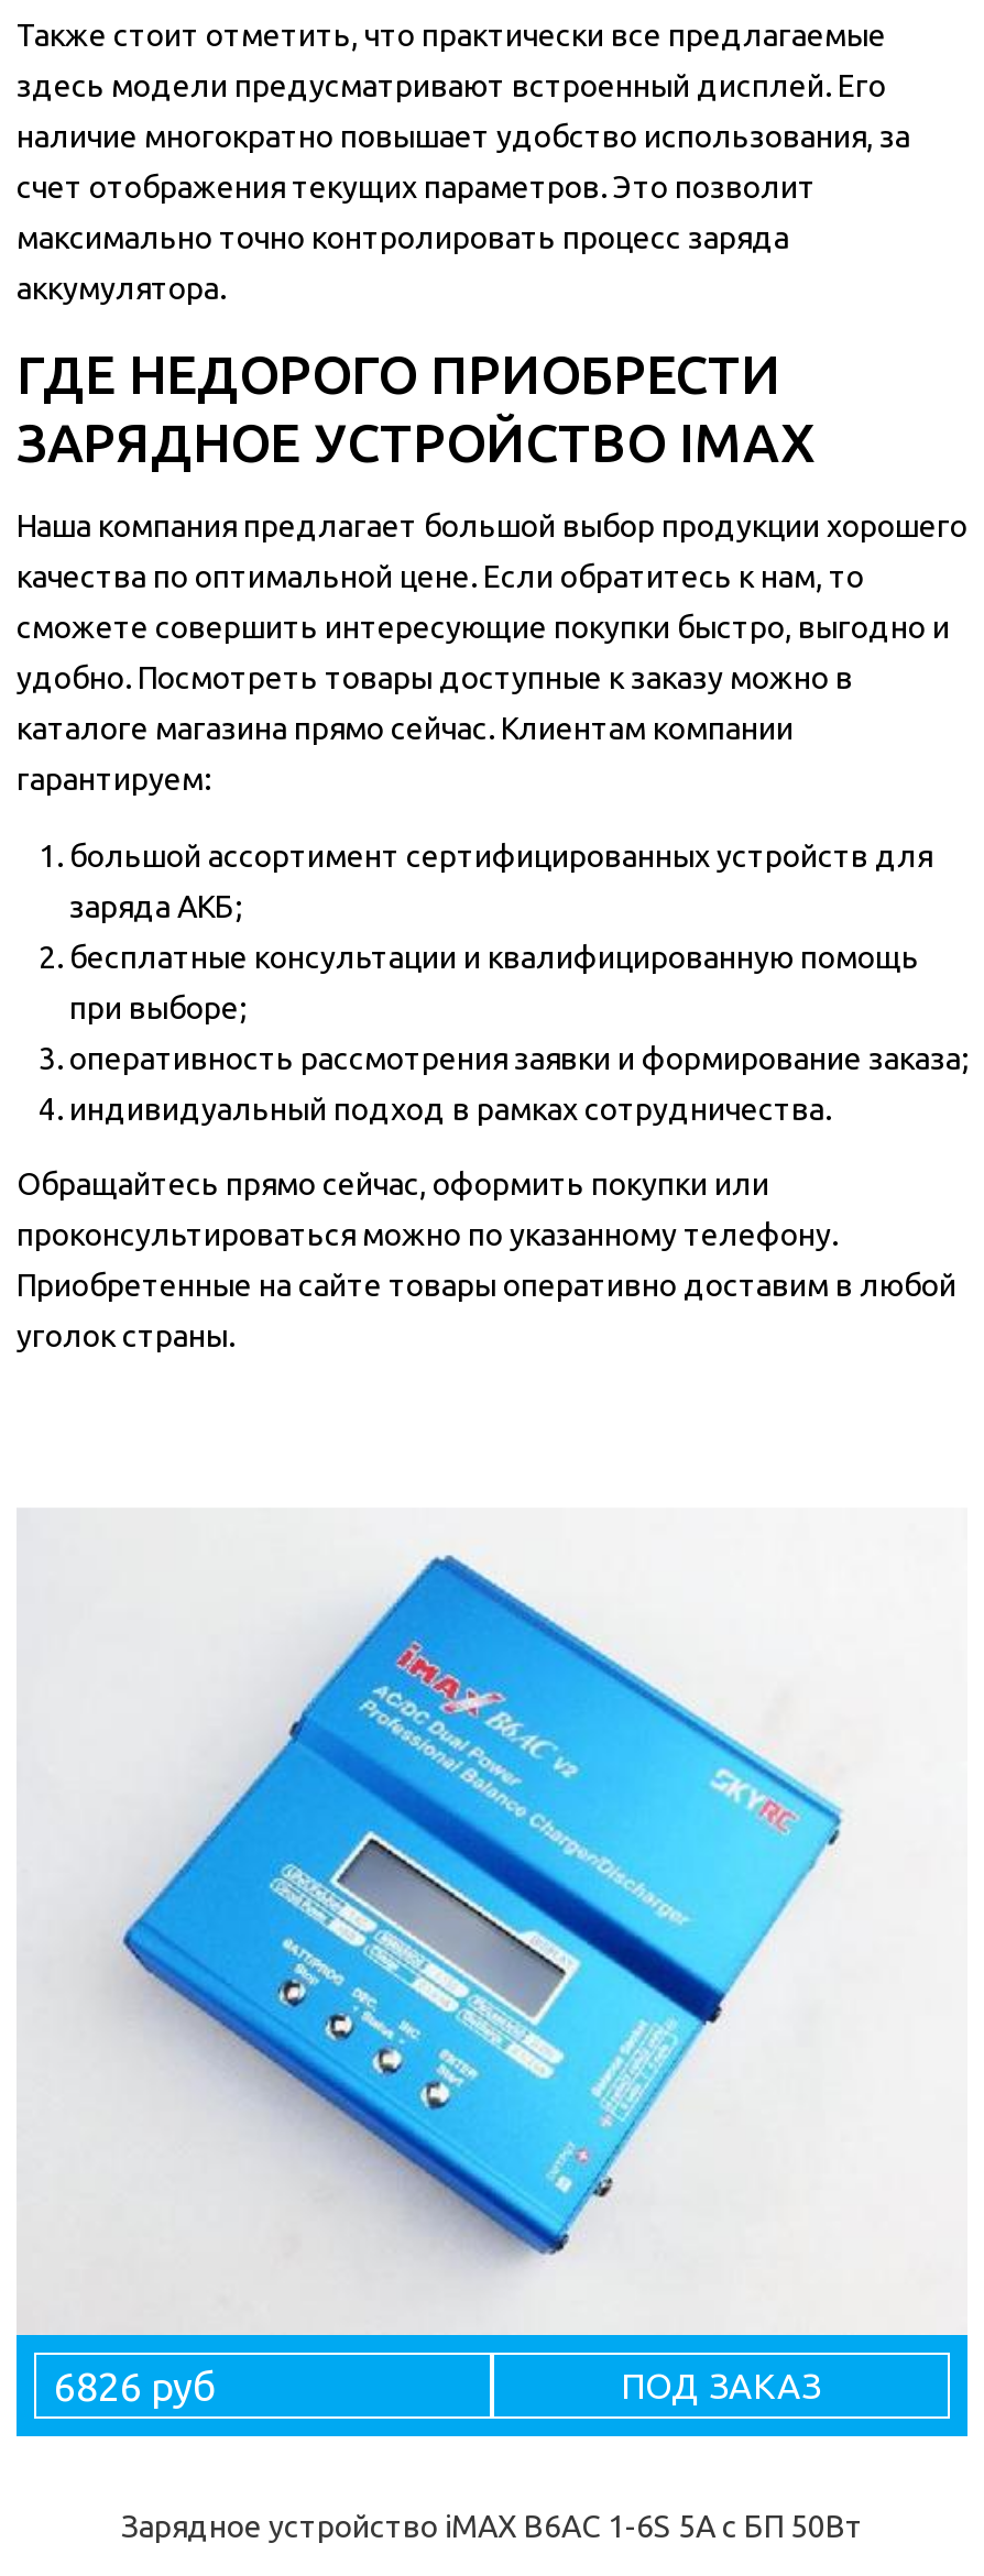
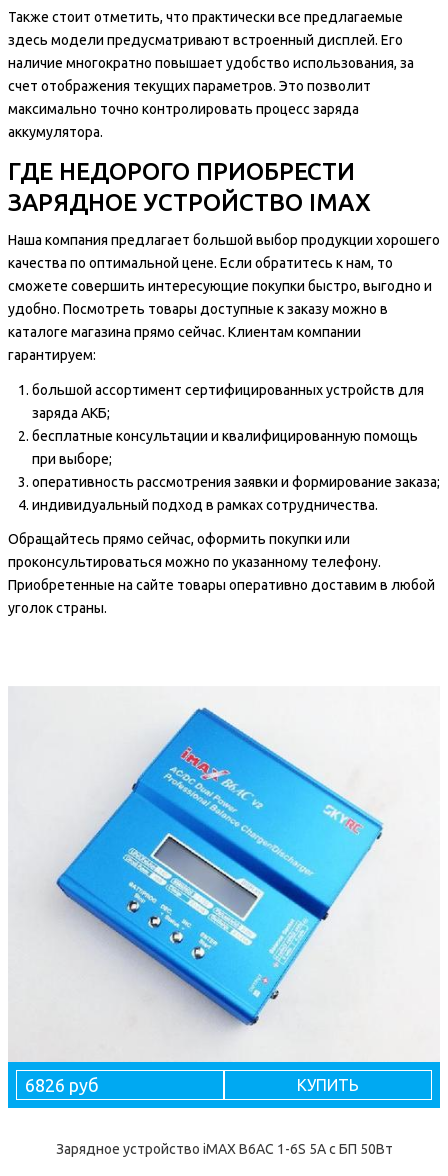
- ПОД ЗАКАЗ
+ КУПИТЬ
